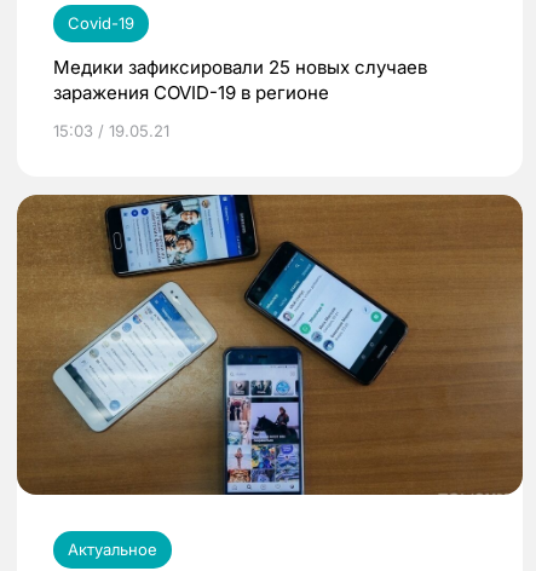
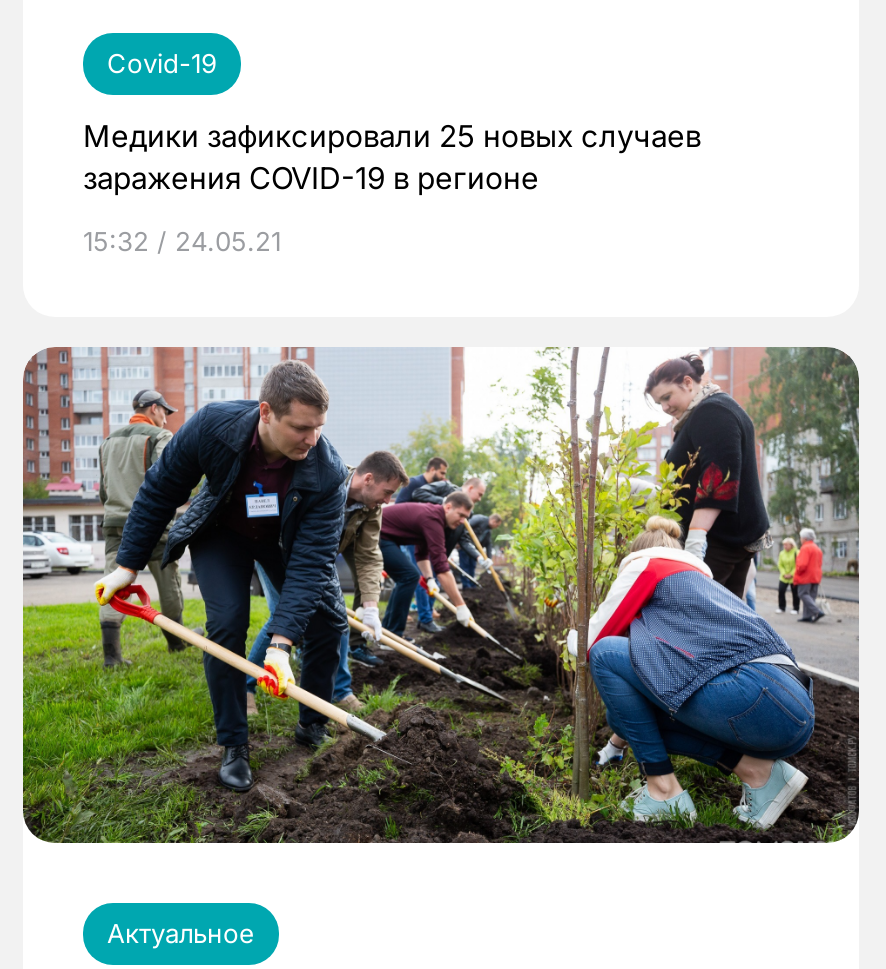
- 15:03 / 19.05.21
+ 15:32 / 24.05.21

- [image]
+ [image]
